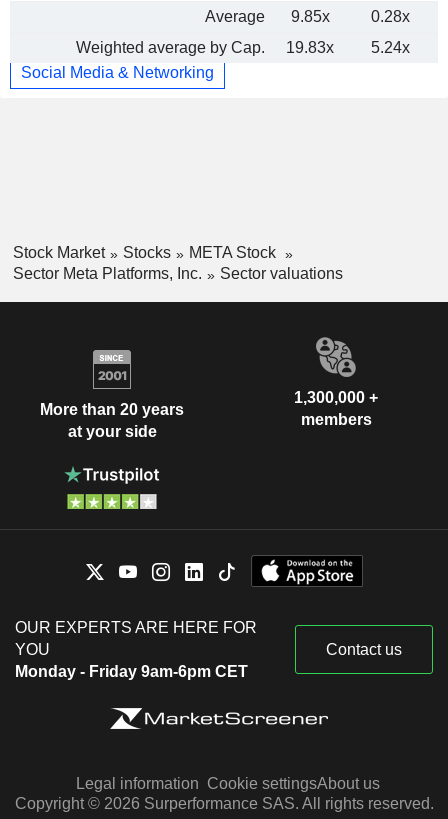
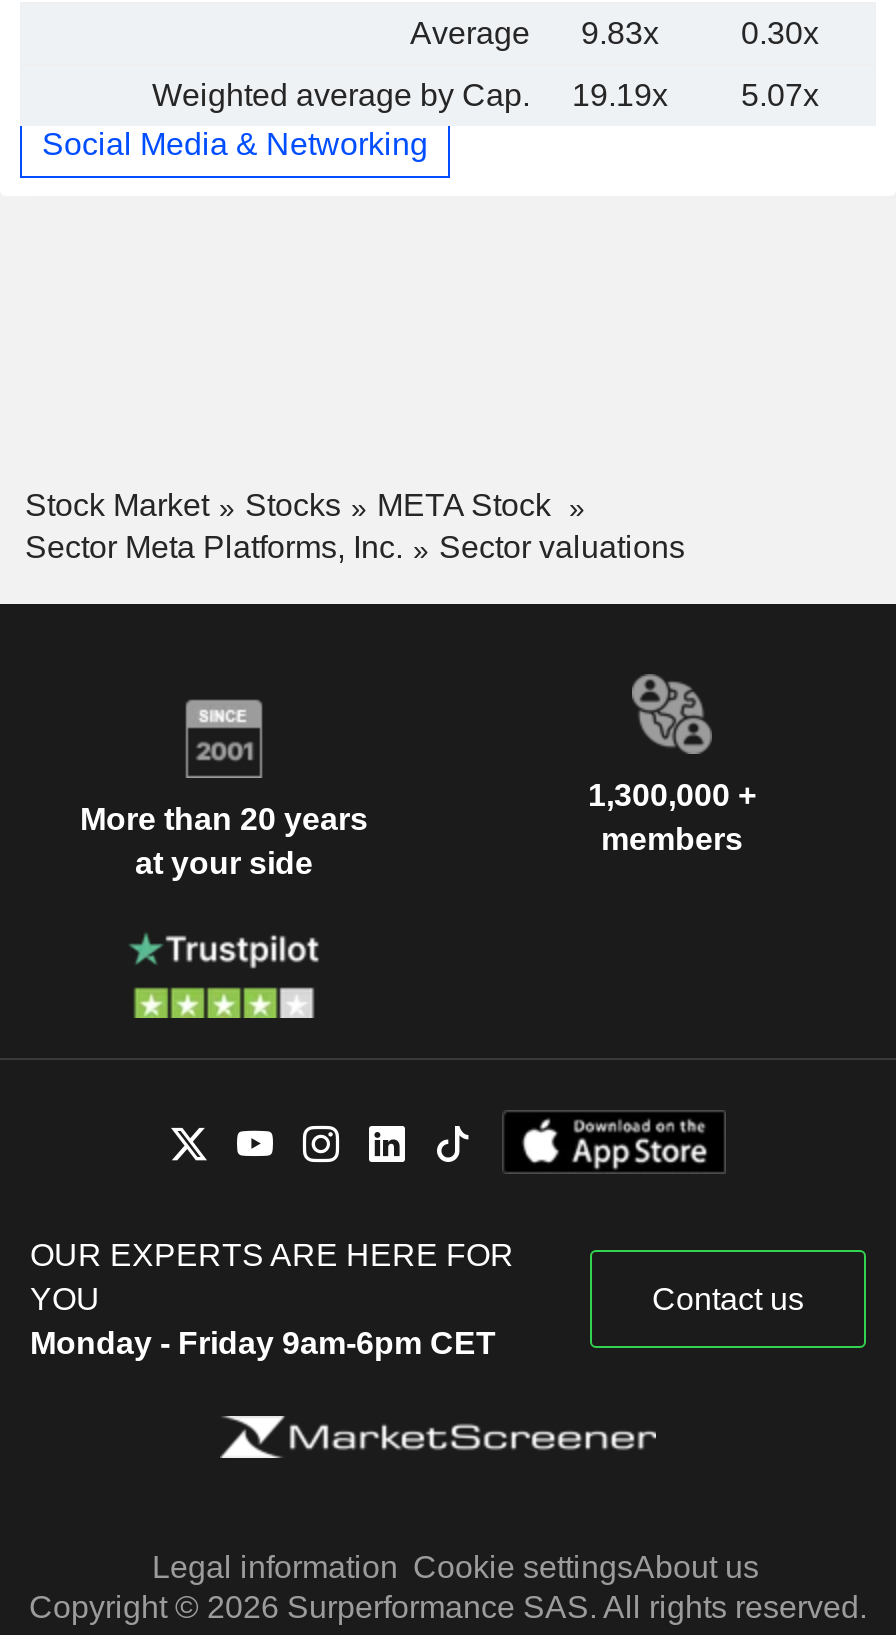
- 9.85x
- 0.28x
+ 9.83x
+ 0.30x

- 19.83x
- 5.24x
+ 19.19x
+ 5.07x
